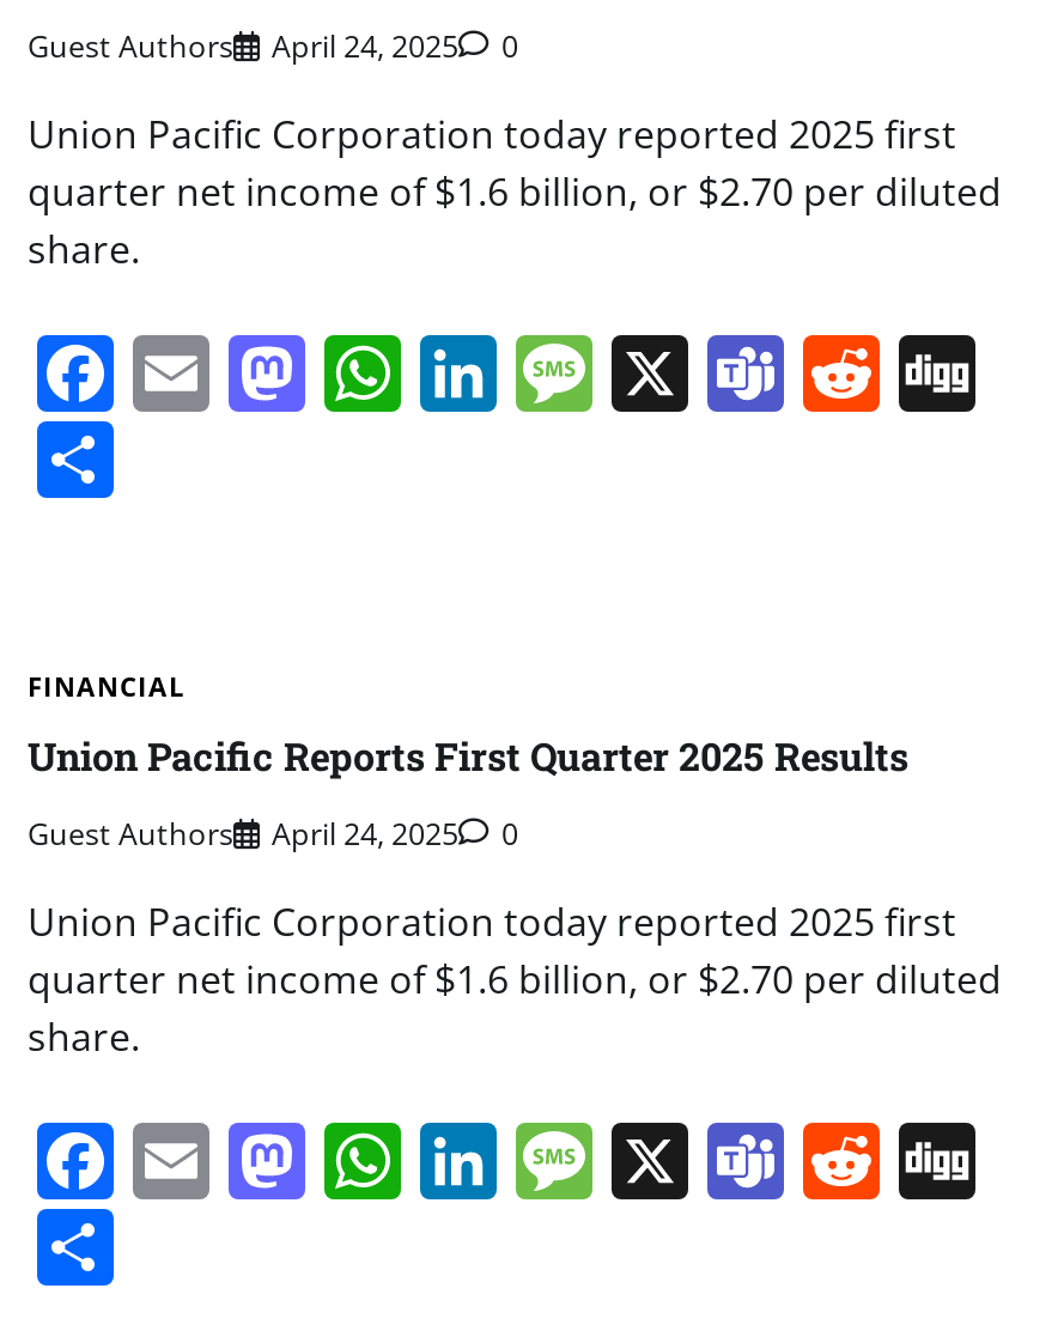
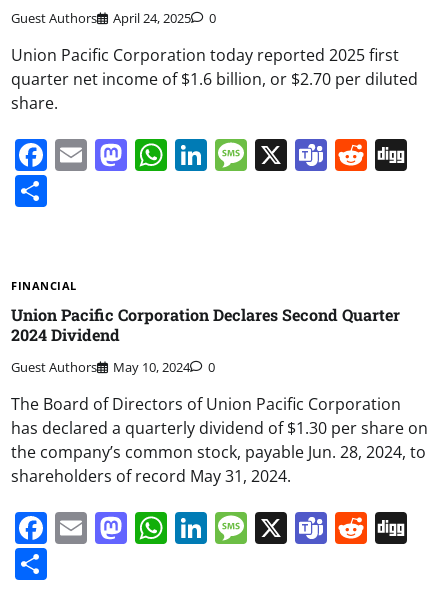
- Union Pacific Reports First Quarter 2025 Results
+ Union Pacific Corporation Declares Second Quarter
+ 2024 Dividend

- Guest Authors April 24, 2025 0
+ Guest Authors May 10, 2024 0

- Union Pacific Corporation today reported 2025 first
- quarter net income of $1.6 billion, or $2.70 per diluted
- share.
+ The Board of Directors of Union Pacific Corporation
+ has declared a quarterly dividend of $1.30 per share on
+ the company’s common stock, payable Jun. 28, 2024, to
+ shareholders of record May 31, 2024.
